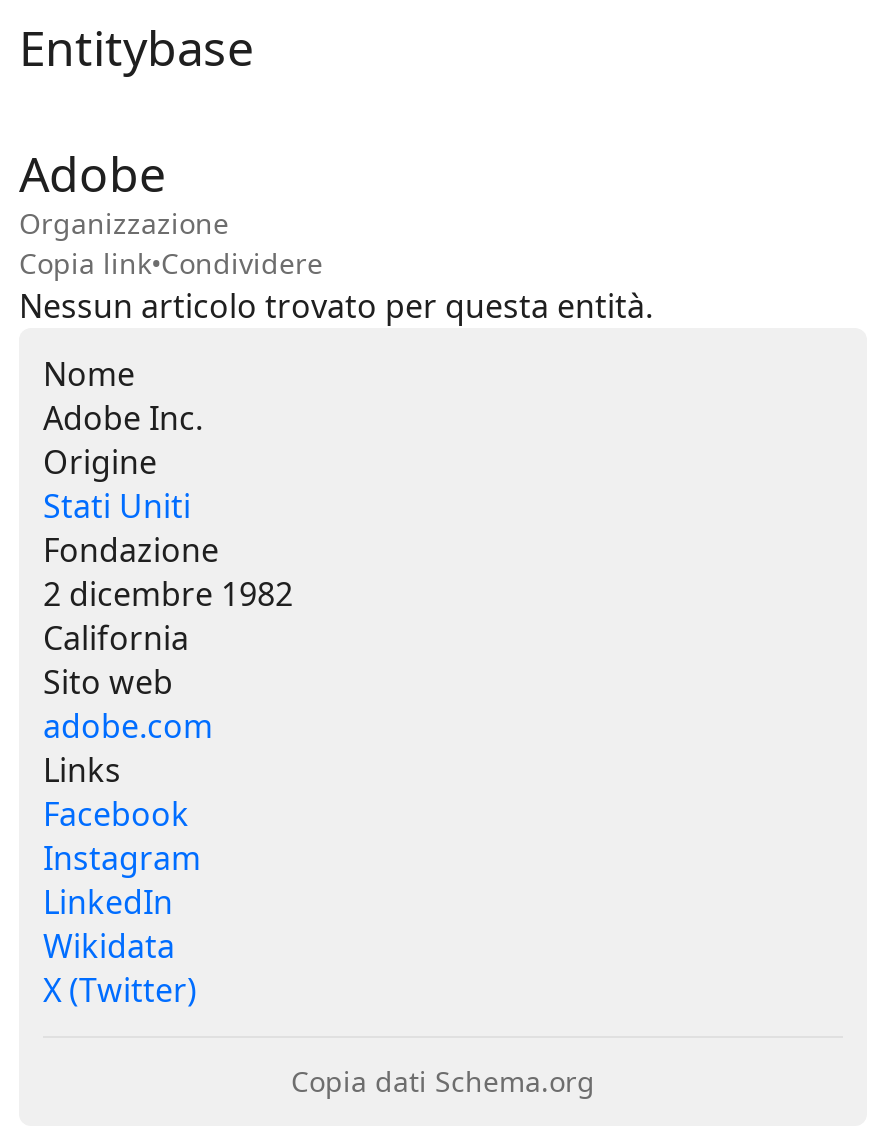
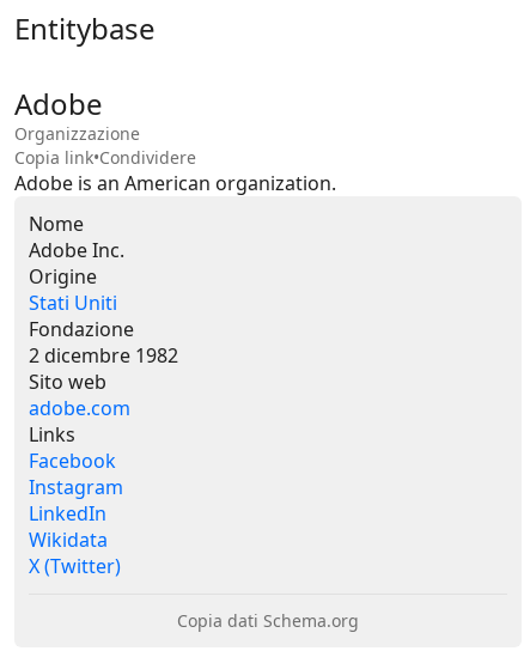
- Nessun articolo trovato per questa entità.
+ Adobe is an American organization.

- California
